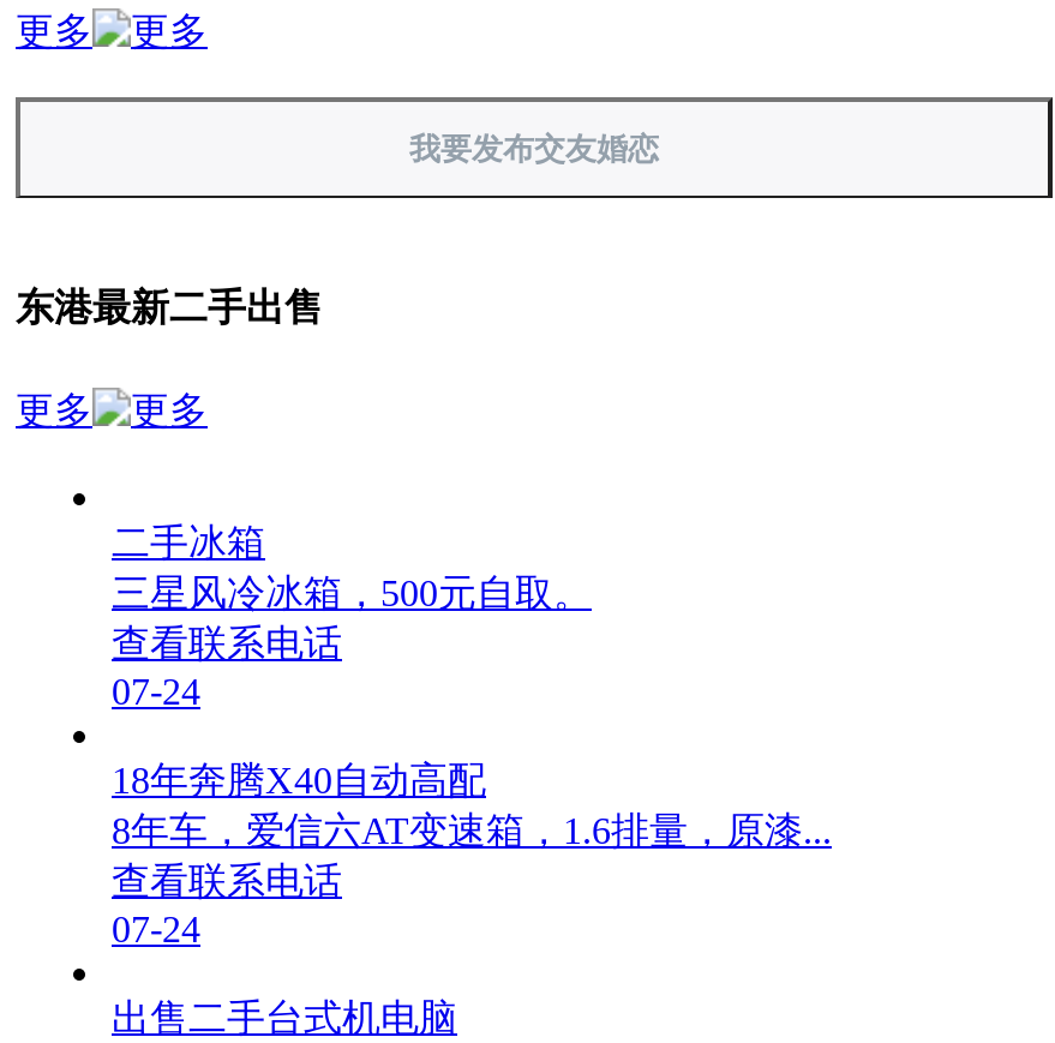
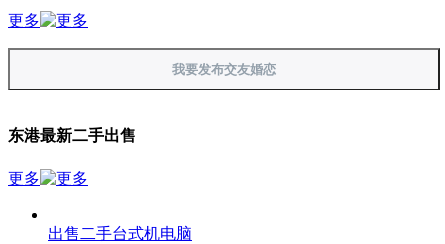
- 二手冰箱
- 三星风冷冰箱，500元自取。
- 查看联系电话
- 07-24
- 18年奔腾X40自动高配
- 8年车，爱信六AT变速箱，1.6排量，原漆...
- 查看联系电话
- 07-24
